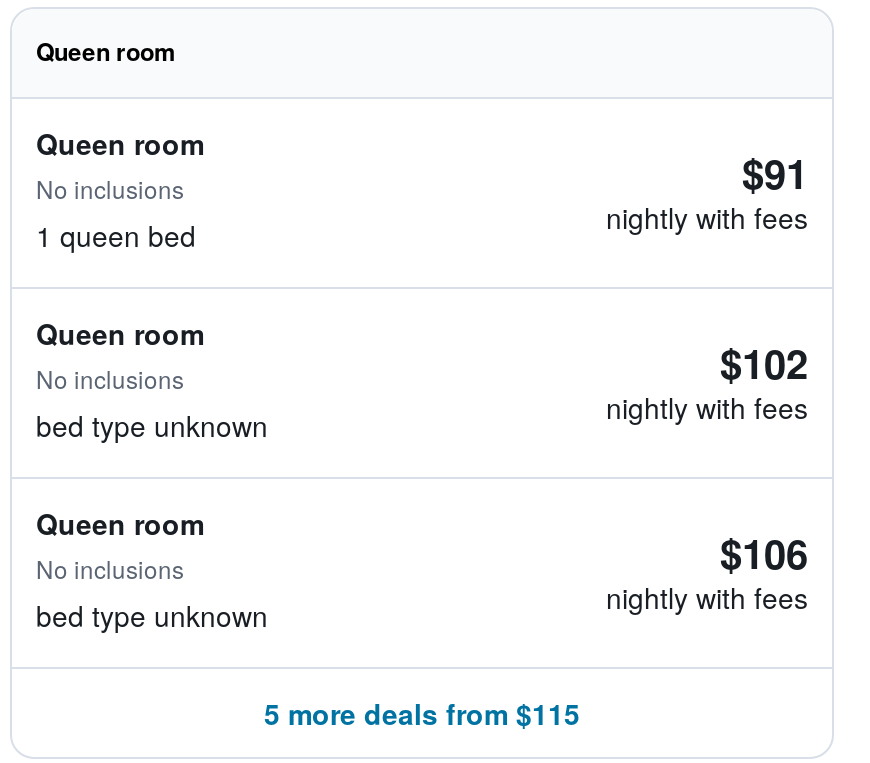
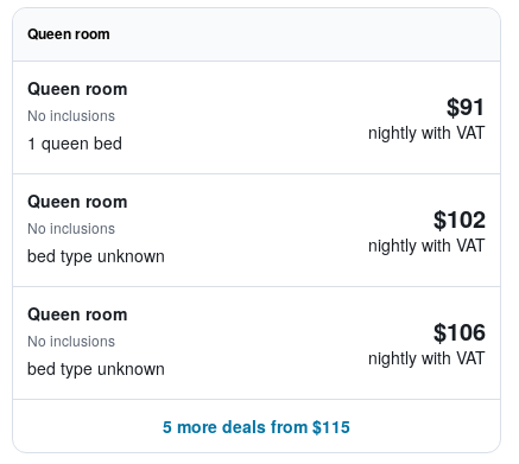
- nightly with fees
+ nightly with VAT

- nightly with fees
+ nightly with VAT

- nightly with fees
+ nightly with VAT
